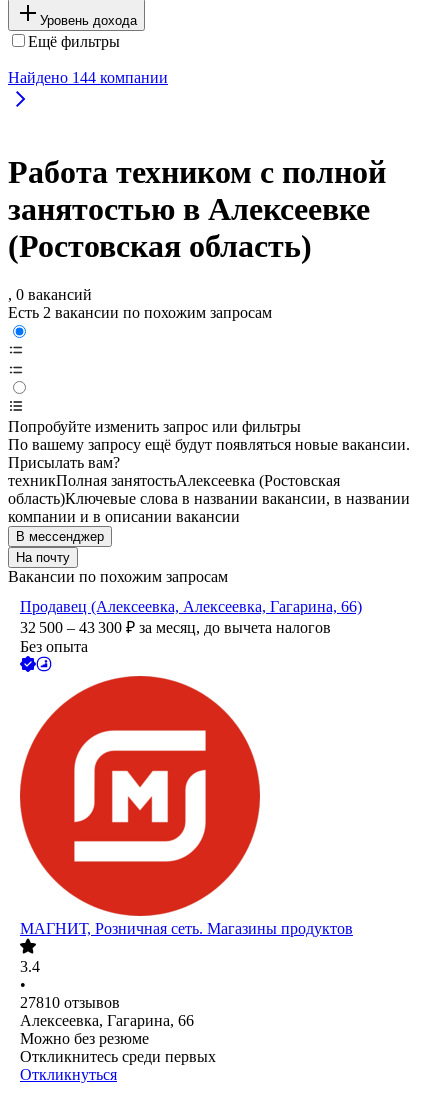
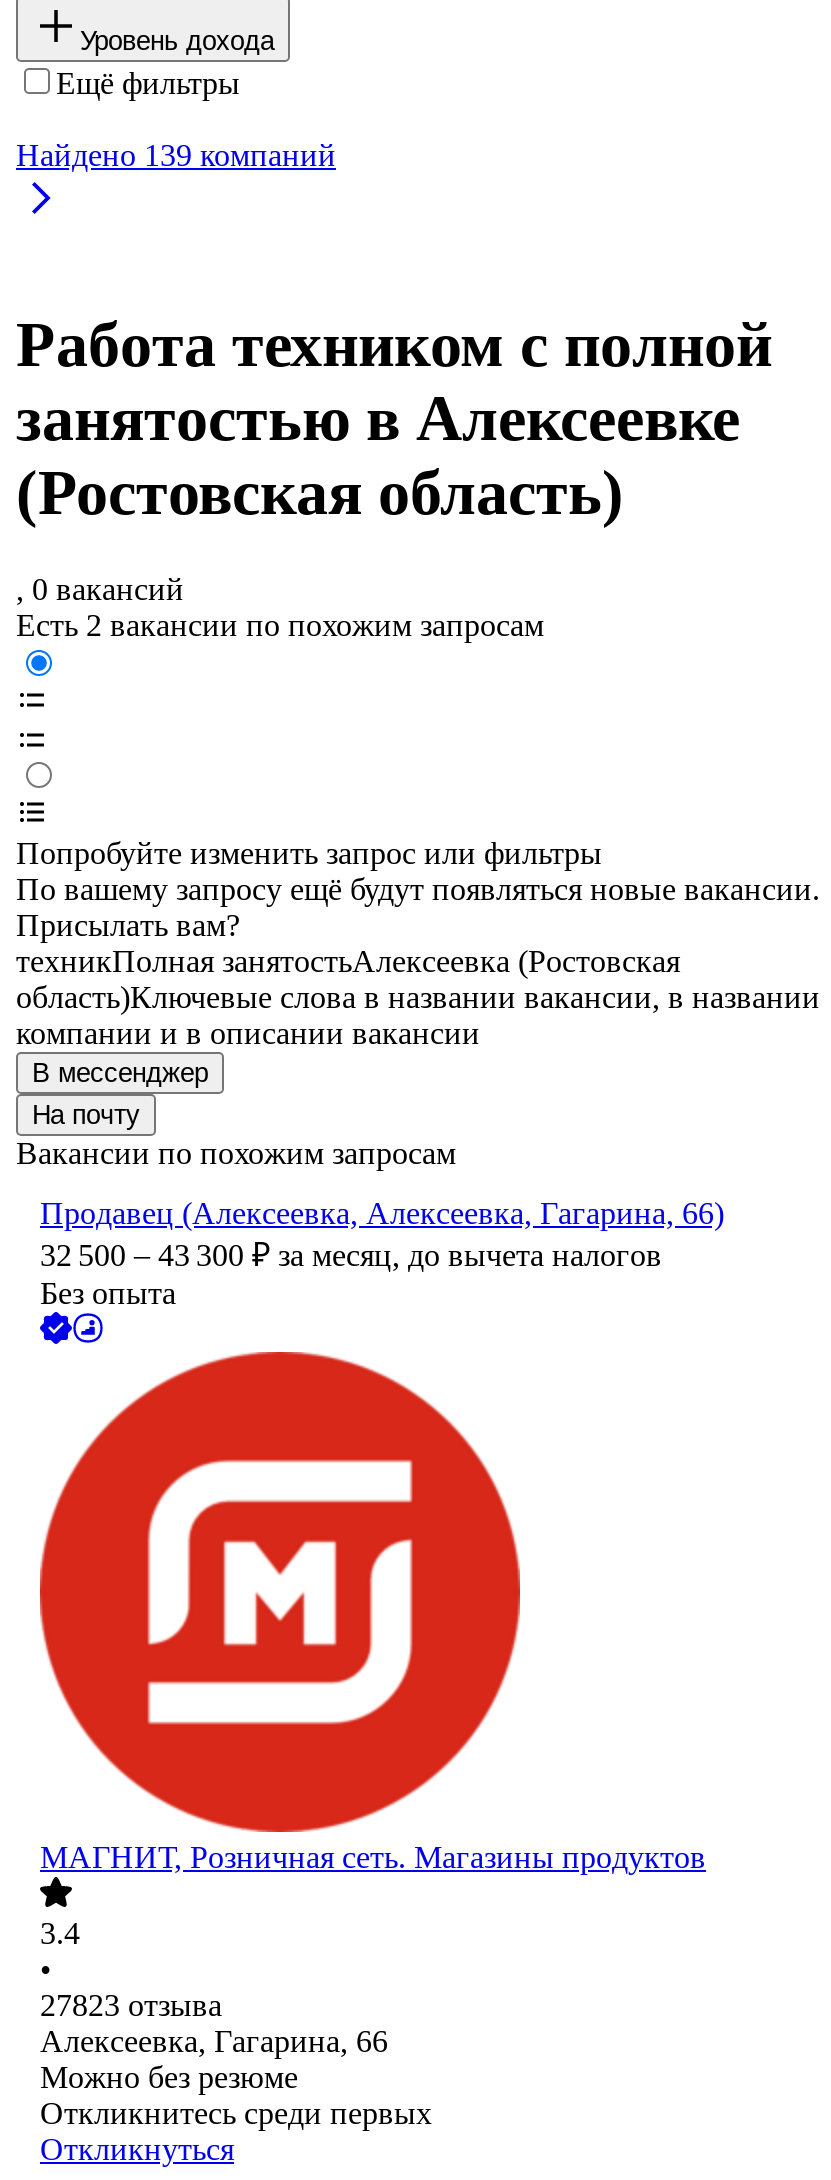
- Найдено 144 компании
+ Найдено 139 компаний

- 27810 отзывов
+ 27823 отзыва
